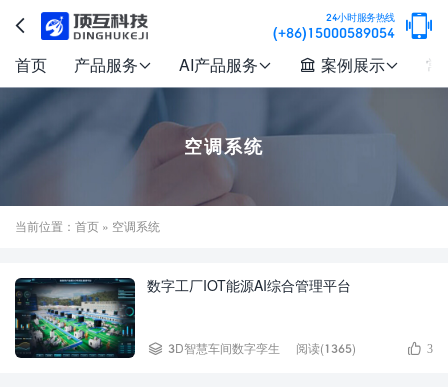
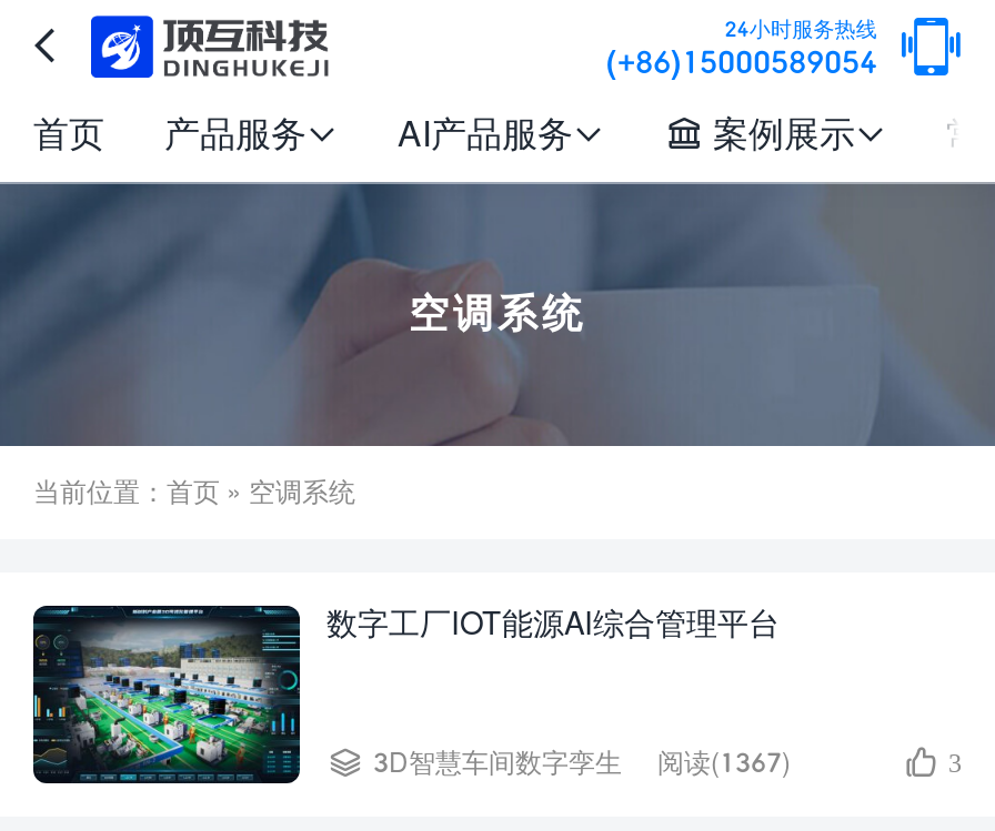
- 阅读(1365)
+ 阅读(1367)
